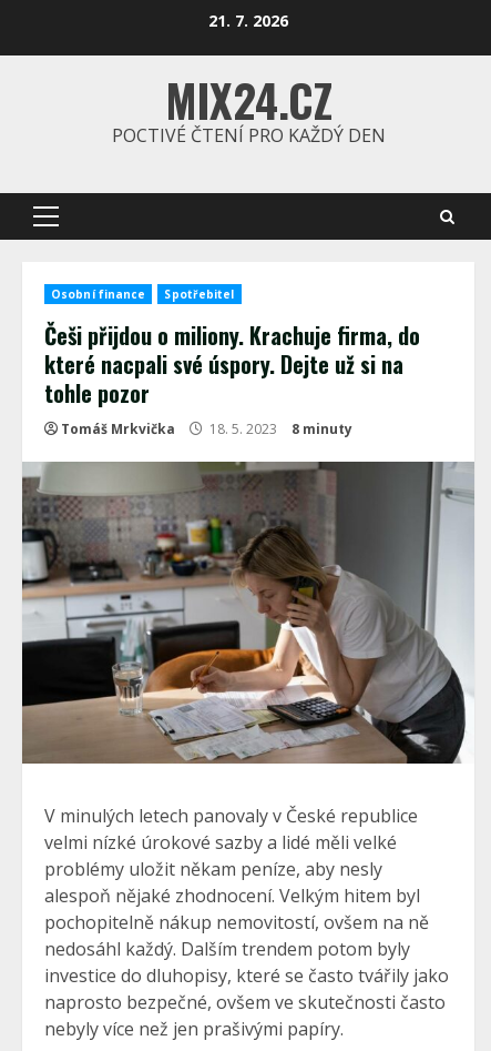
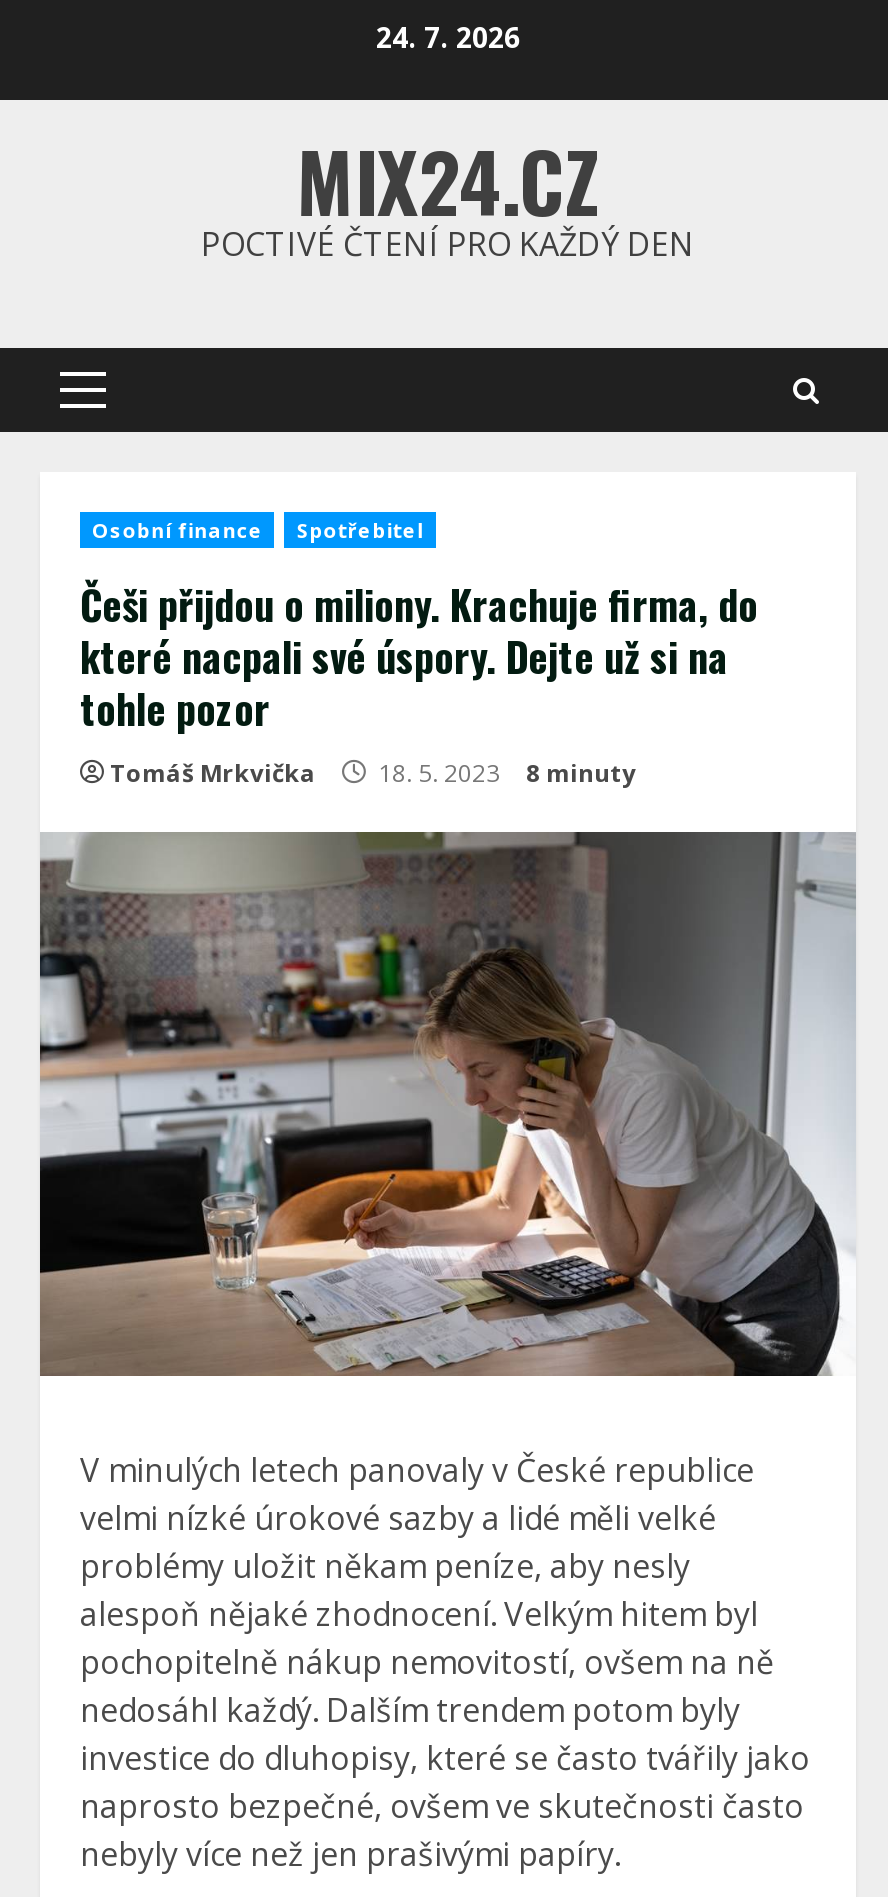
- 21. 7. 2026
+ 24. 7. 2026
